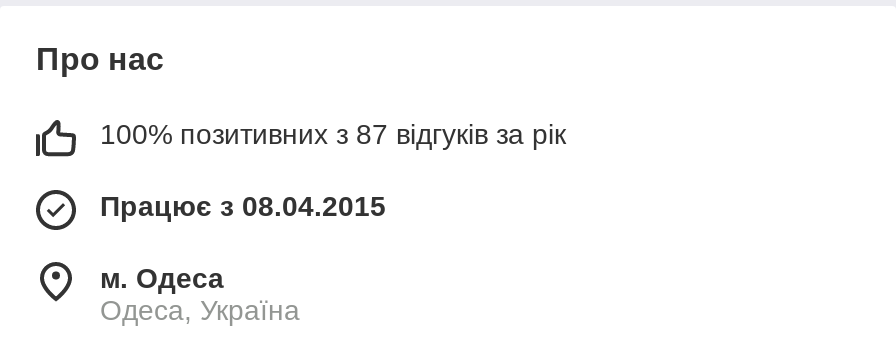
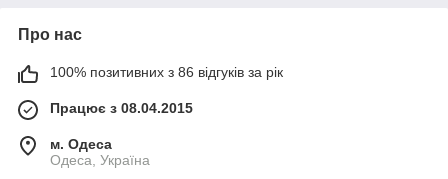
- 100% позитивних з 87 відгуків за рік
+ 100% позитивних з 86 відгуків за рік
